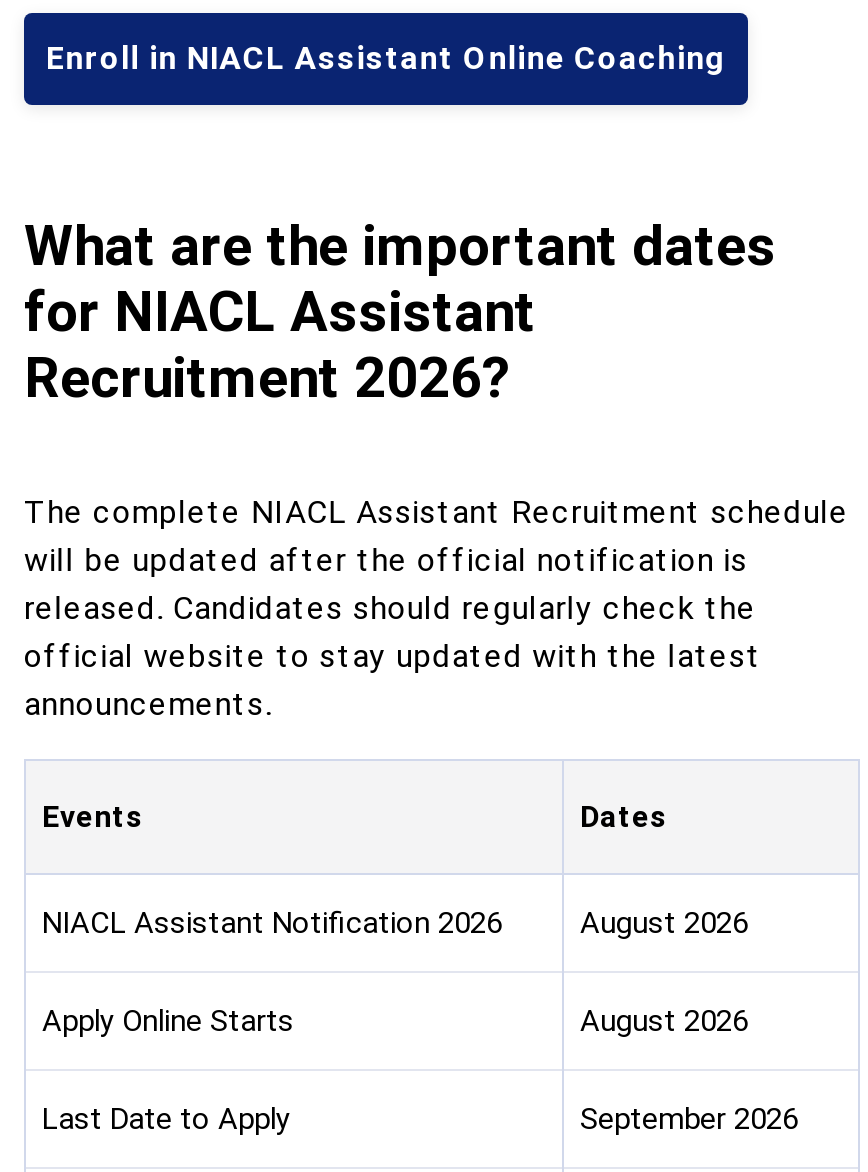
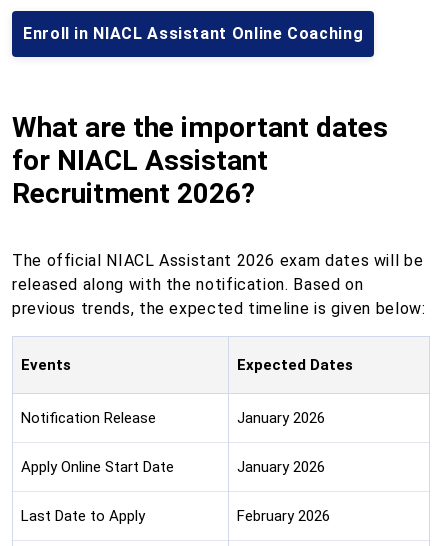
- The complete NIACL Assistant Recruitment schedule
- will be updated after the official notification is
- released. Candidates should regularly check the
- official website to stay updated with the latest
- announcements.
+ The official NIACL Assistant 2026 exam dates will be
+ released along with the notification. Based on
+ previous trends, the expected timeline is given below:

- Dates
+ Expected Dates

- NIACL Assistant Notification 2026
- August 2026
+ Notification Release
+ January 2026

- Apply Online Starts
- August 2026
+ Apply Online Start Date
+ January 2026

- September 2026
+ February 2026
